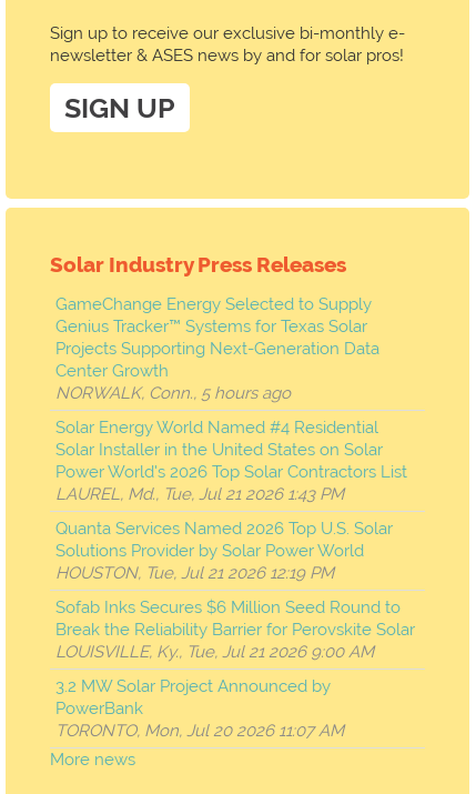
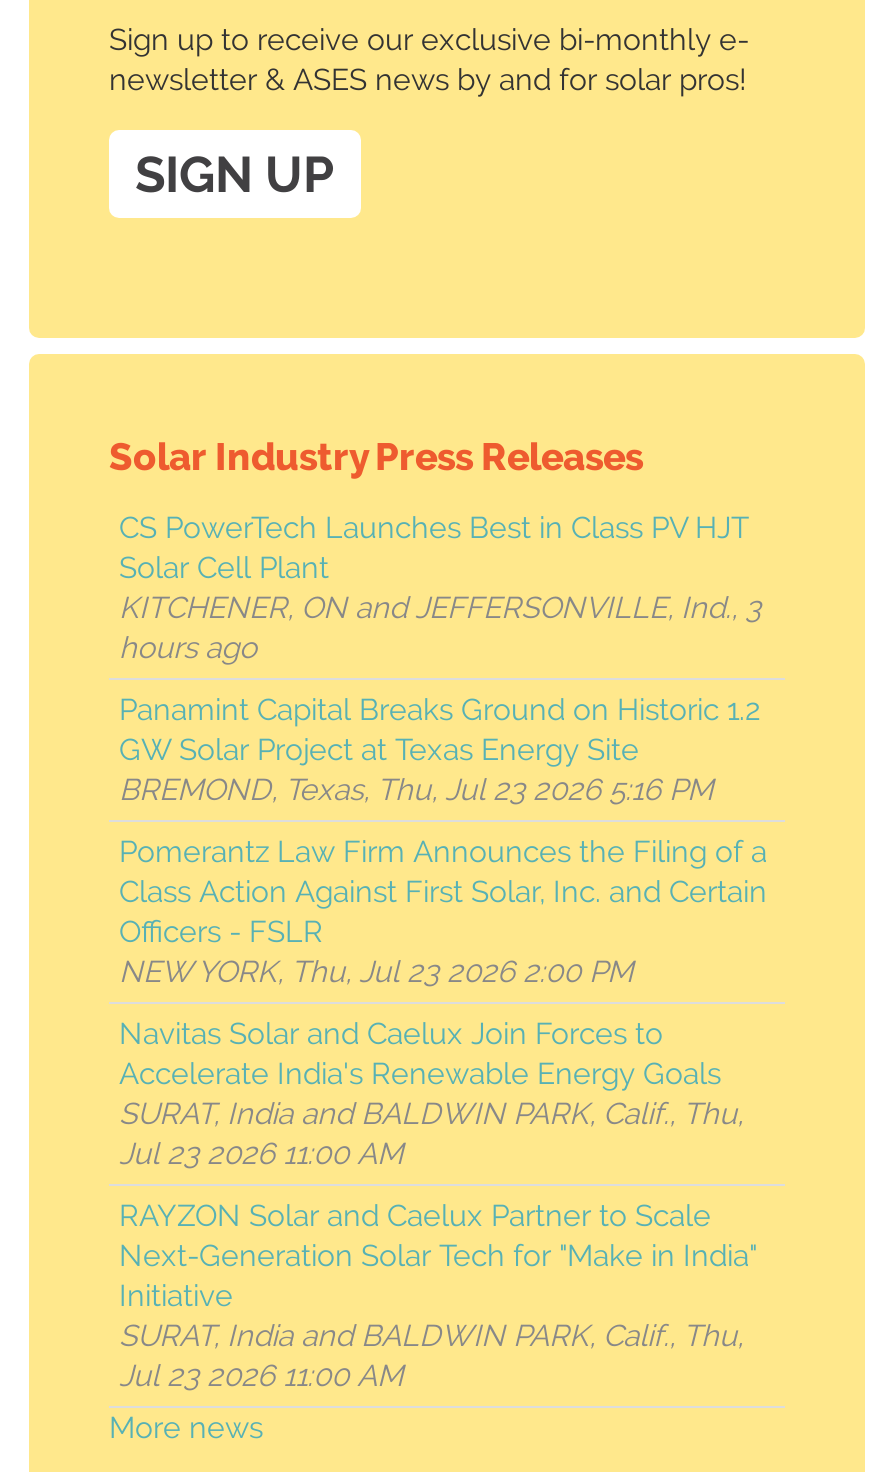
- GameChange Energy Selected to Supply
- Genius Tracker™ Systems for Texas Solar
- Projects Supporting Next-Generation Data
- Center Growth
- NORWALK, Conn., 5 hours ago
+ CS PowerTech Launches Best in Class PV HJT
+ Solar Cell Plant
+ KITCHENER, ON and JEFFERSONVILLE, Ind., 3
+ hours ago

- Solar Energy World Named #4 Residential
- Solar Installer in the United States on Solar
- Power World's 2026 Top Solar Contractors List
- LAUREL, Md., Tue, Jul 21 2026 1:43 PM
+ Panamint Capital Breaks Ground on Historic 1.2
+ GW Solar Project at Texas Energy Site
+ BREMOND, Texas, Thu, Jul 23 2026 5:16 PM

- Quanta Services Named 2026 Top U.S. Solar
- Solutions Provider by Solar Power World
- HOUSTON, Tue, Jul 21 2026 12:19 PM
+ Pomerantz Law Firm Announces the Filing of a
+ Class Action Against First Solar, Inc. and Certain
+ Officers - FSLR
+ NEW YORK, Thu, Jul 23 2026 2:00 PM

- Sofab Inks Secures $6 Million Seed Round to
- Break the Reliability Barrier for Perovskite Solar
- LOUISVILLE, Ky., Tue, Jul 21 2026 9:00 AM
+ Navitas Solar and Caelux Join Forces to
+ Accelerate India's Renewable Energy Goals
+ SURAT, India and BALDWIN PARK, Calif., Thu,
+ Jul 23 2026 11:00 AM

- 3.2 MW Solar Project Announced by
- PowerBank
- TORONTO, Mon, Jul 20 2026 11:07 AM
+ RAYZON Solar and Caelux Partner to Scale
+ Next-Generation Solar Tech for "Make in India"
+ Initiative
+ SURAT, India and BALDWIN PARK, Calif., Thu,
+ Jul 23 2026 11:00 AM
